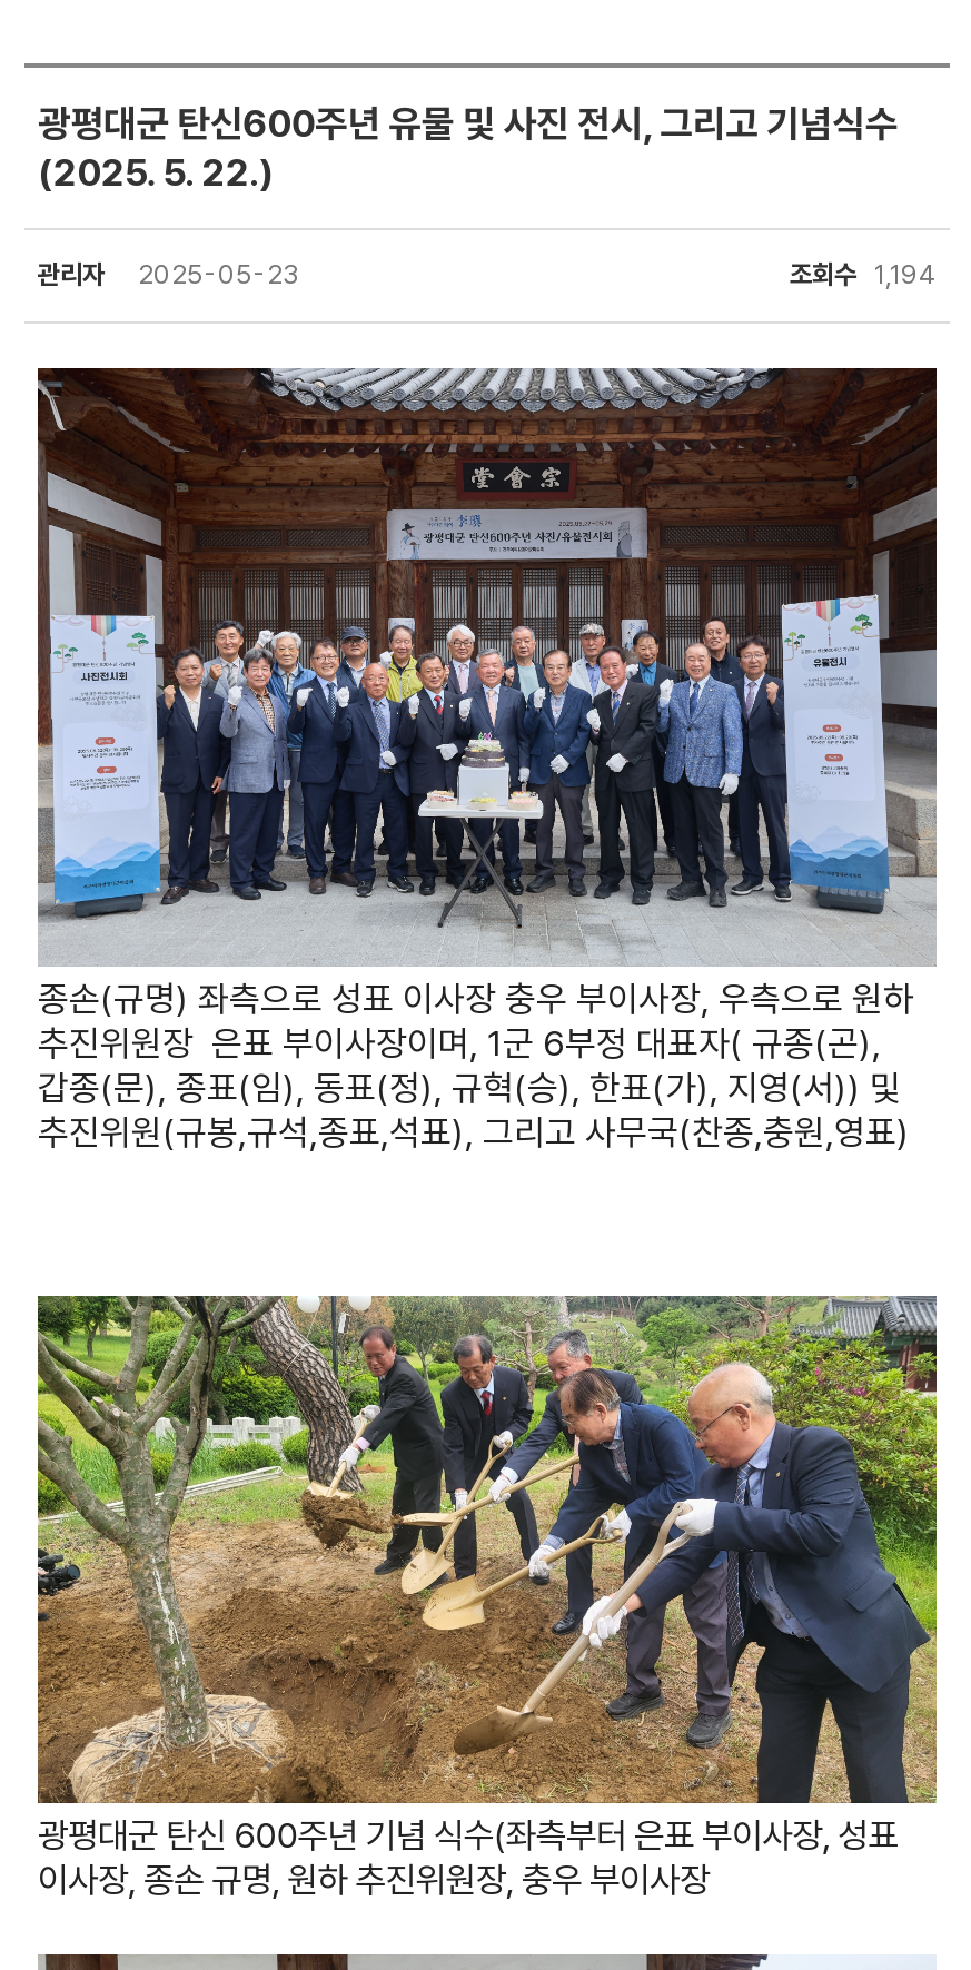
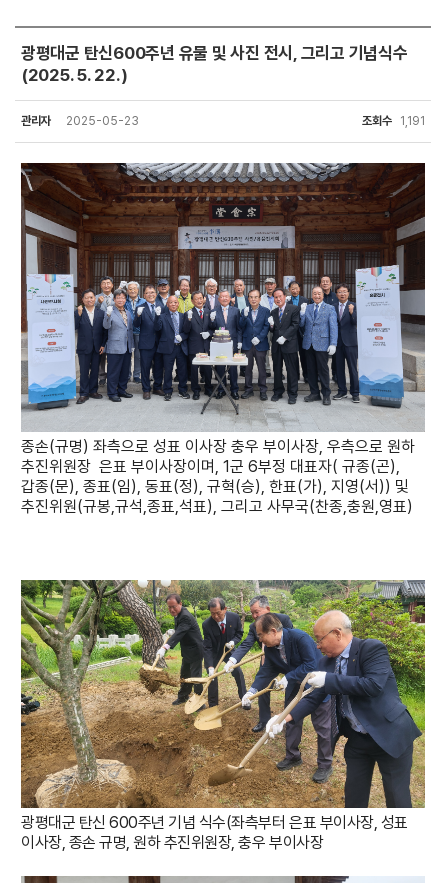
- 조회수 1,194
+ 조회수 1,191
